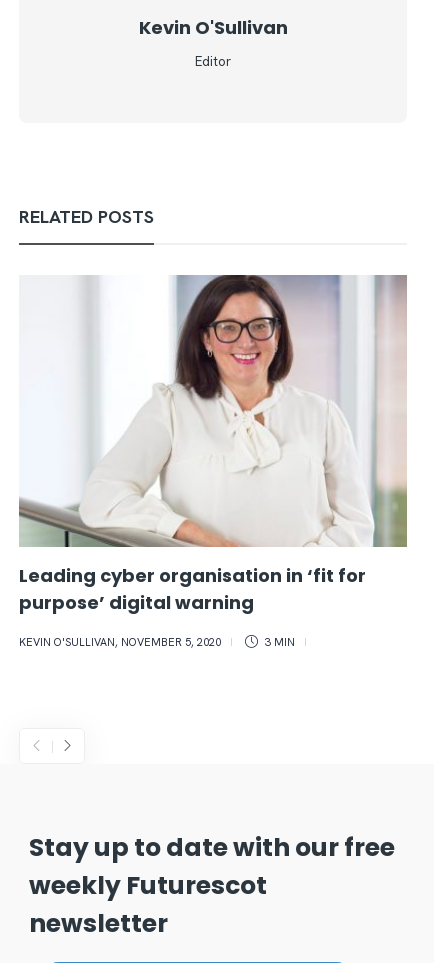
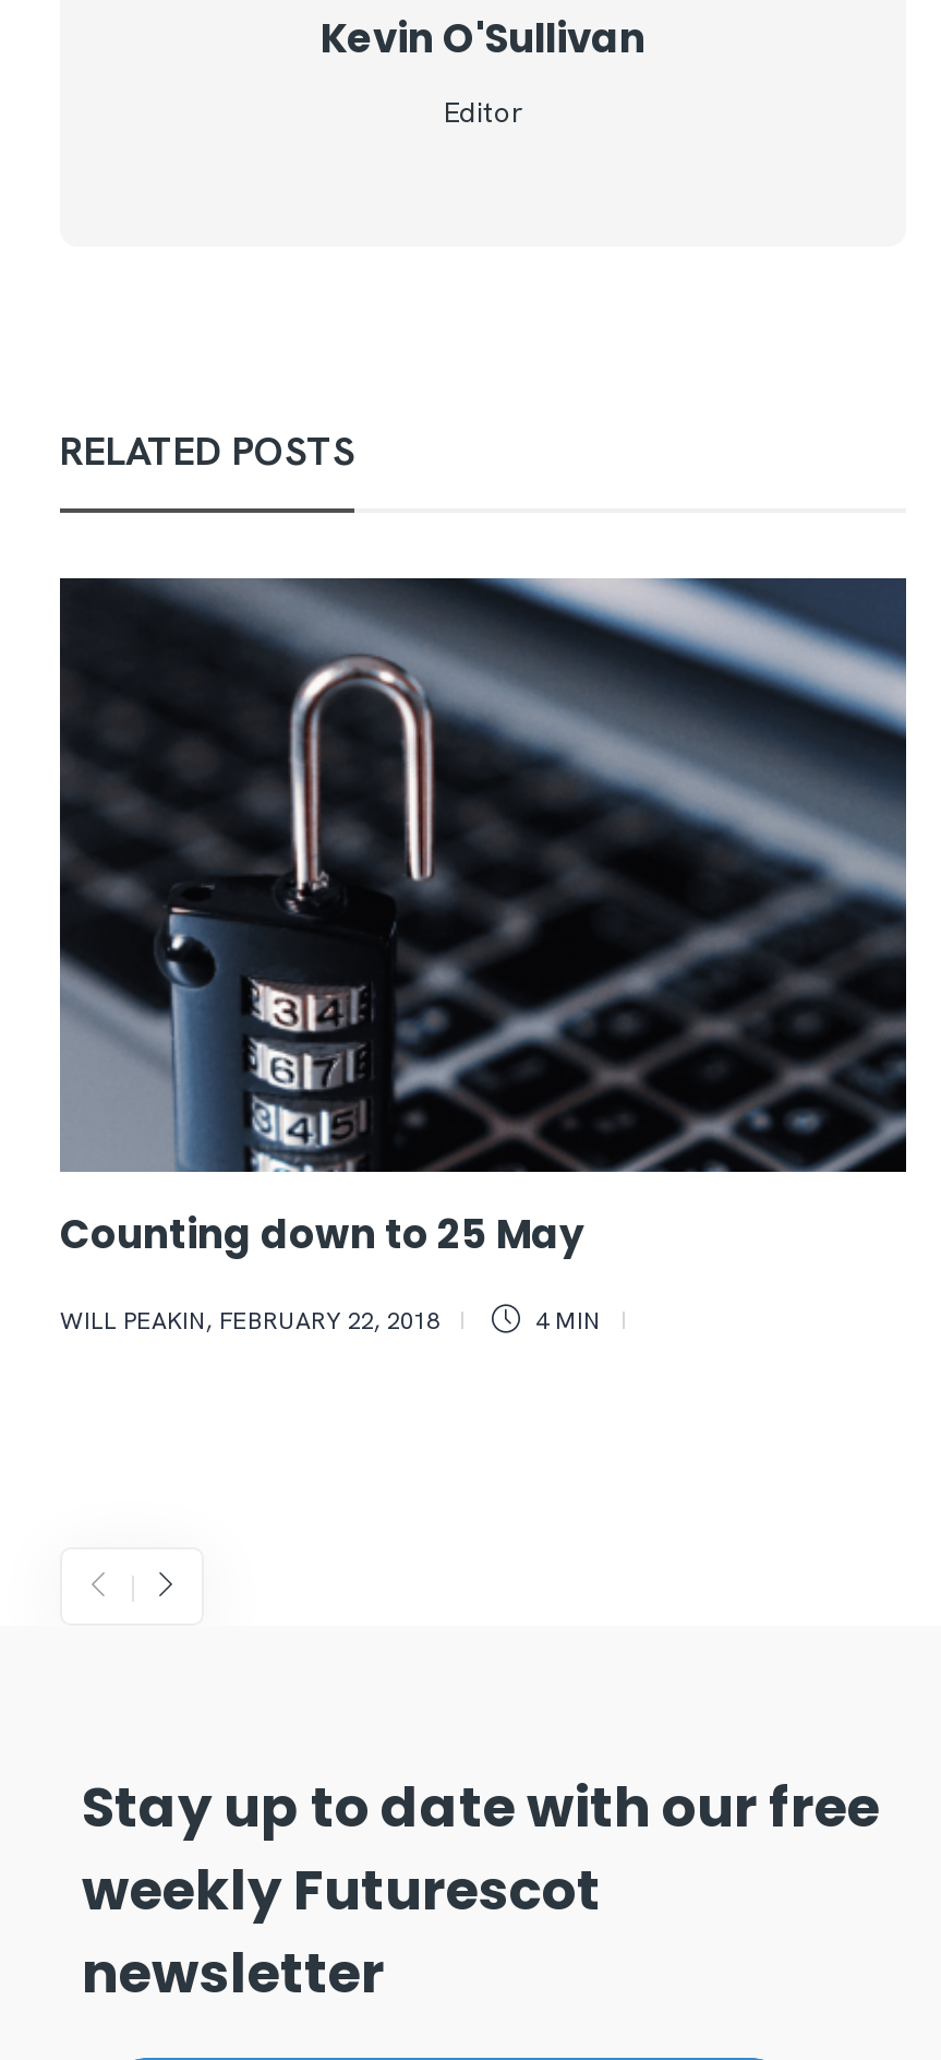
- [image]
- Leading cyber organisation in ‘fit for
- purpose’ digital warning
+ [image]
+ Counting down to 25 May

- KEVIN O'SULLIVAN, NOVEMBER 5, 2020
- 3 MIN
+ WILL PEAKIN, FEBRUARY 22, 2018
+ 4 MIN
